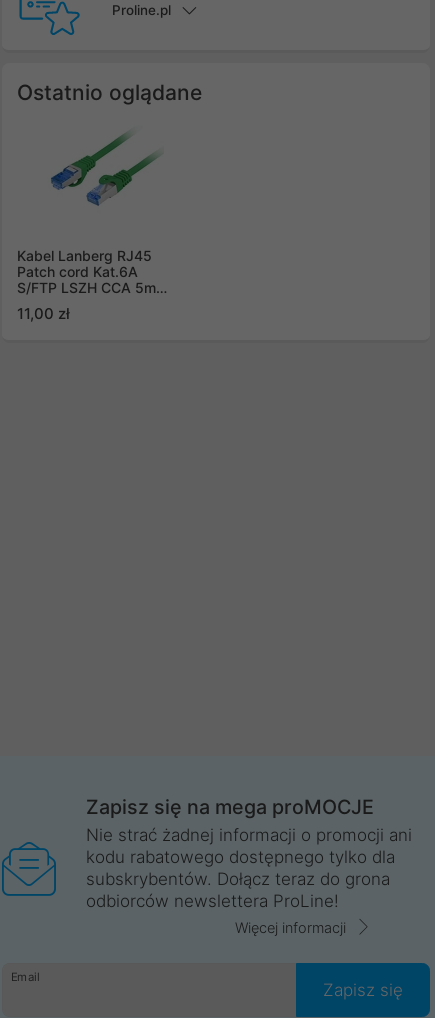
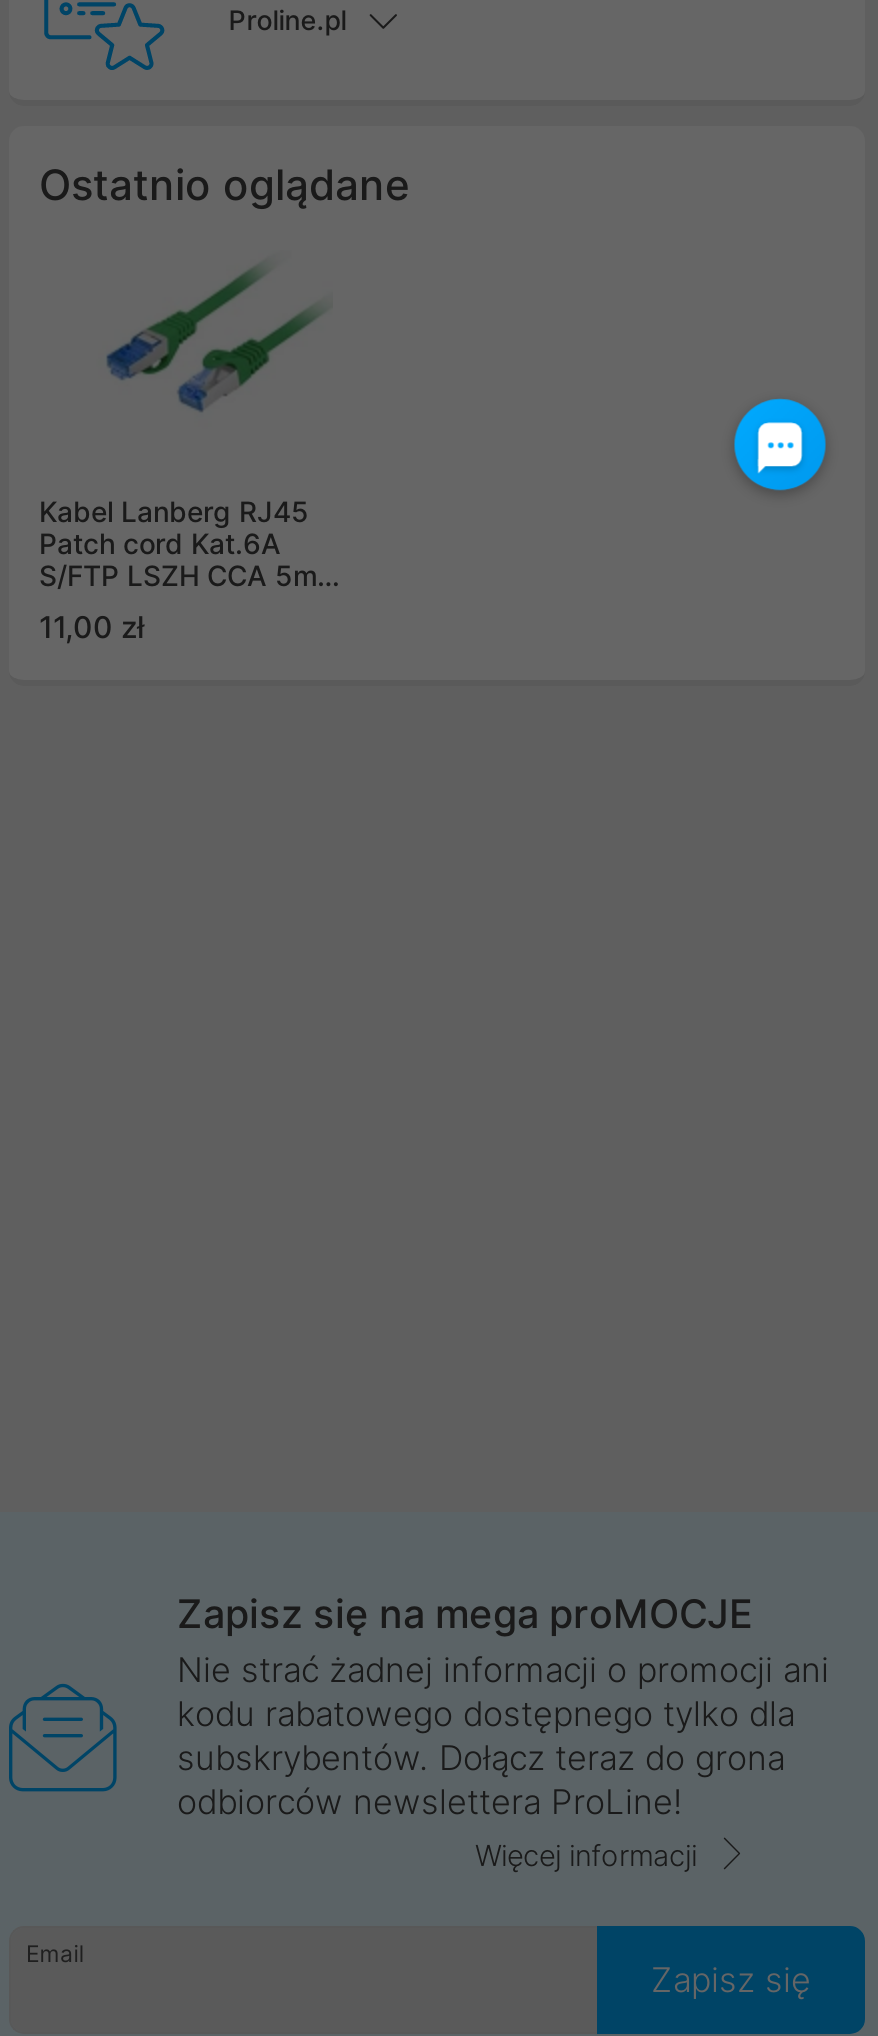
+ [image]
